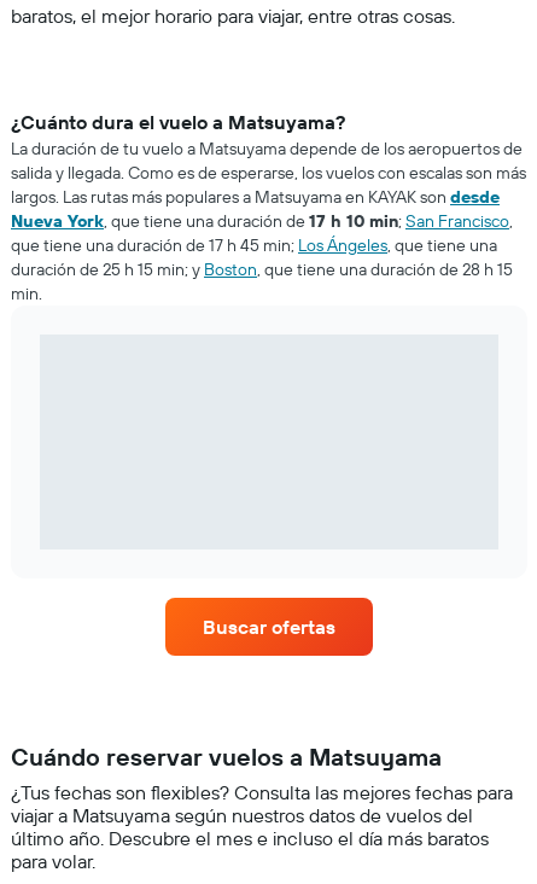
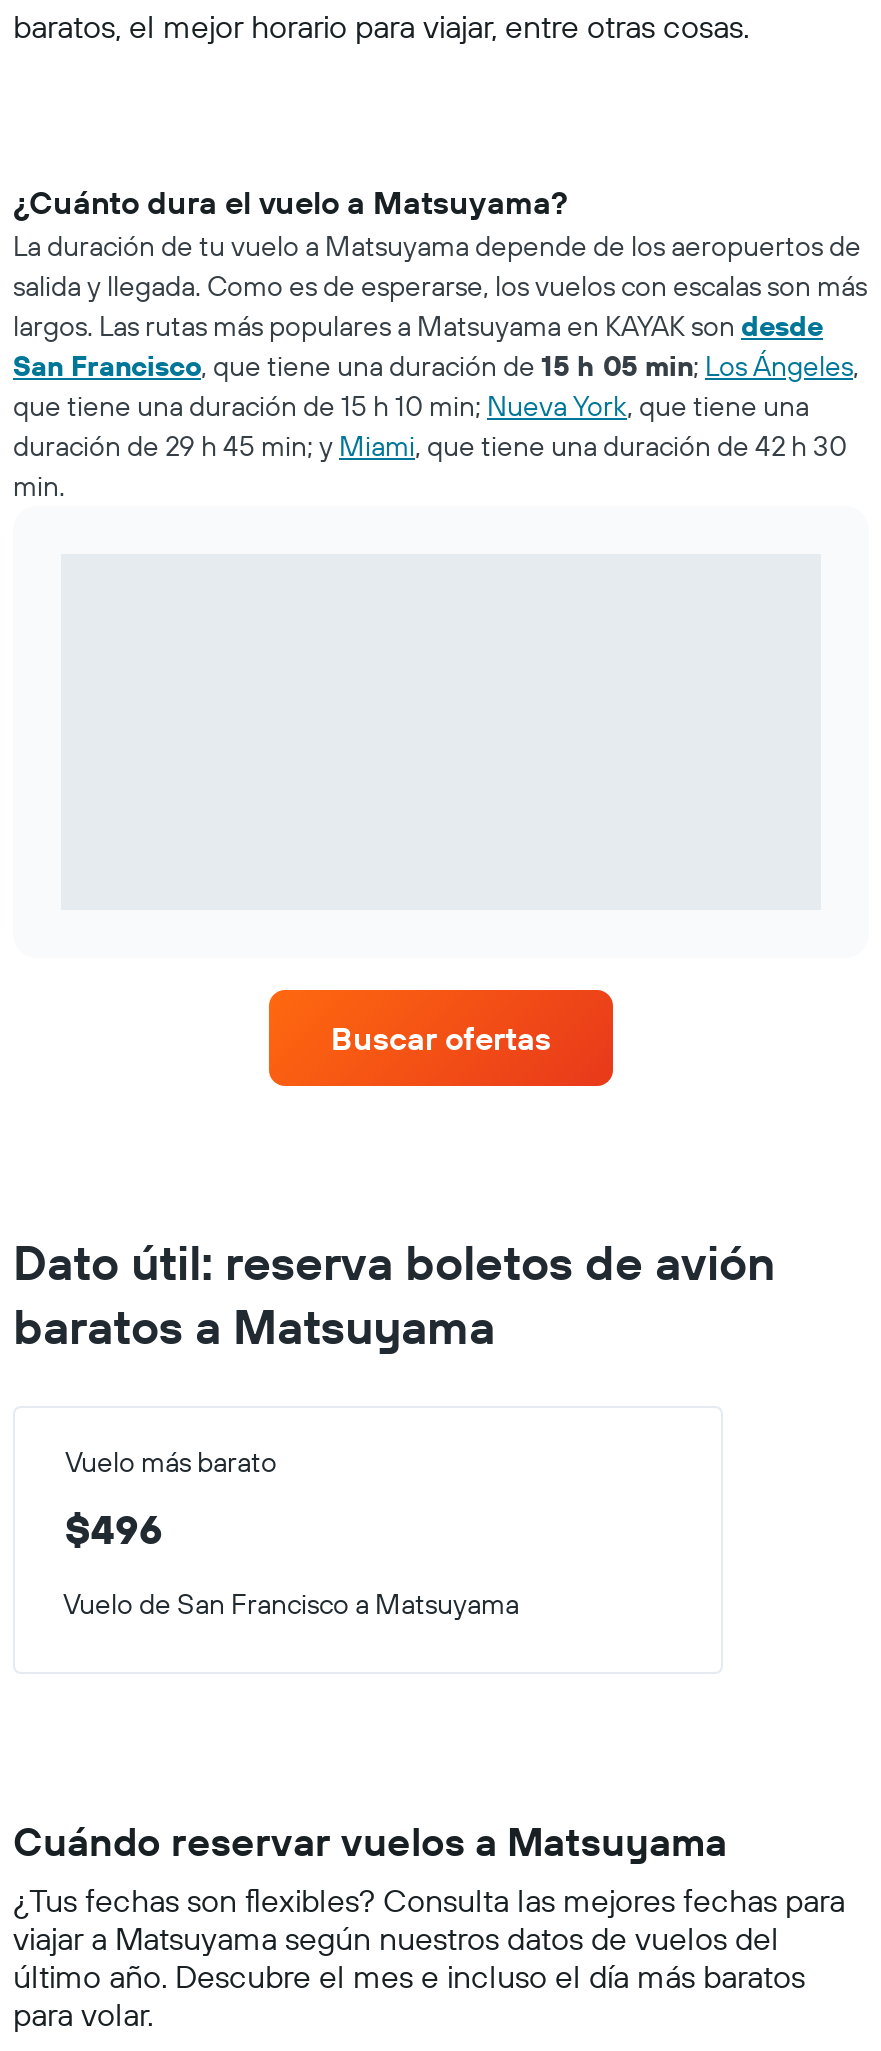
- Nueva York, que tiene una duración de 17 h 10 min; San Francisco,
+ San Francisco, que tiene una duración de 15 h 05 min; Los Ángeles,

- que tiene una duración de 17 h 45 min; Los Ángeles, que tiene una
+ que tiene una duración de 15 h 10 min; Nueva York, que tiene una

- duración de 25 h 15 min; y Boston, que tiene una duración de 28 h 15
+ duración de 29 h 45 min; y Miami, que tiene una duración de 42 h 30

+ Dato útil: reserva boletos de avión
+ baratos a Matsuyama
+ Vuelo más barato
+ $496
+ Vuelo de San Francisco a Matsuyama
